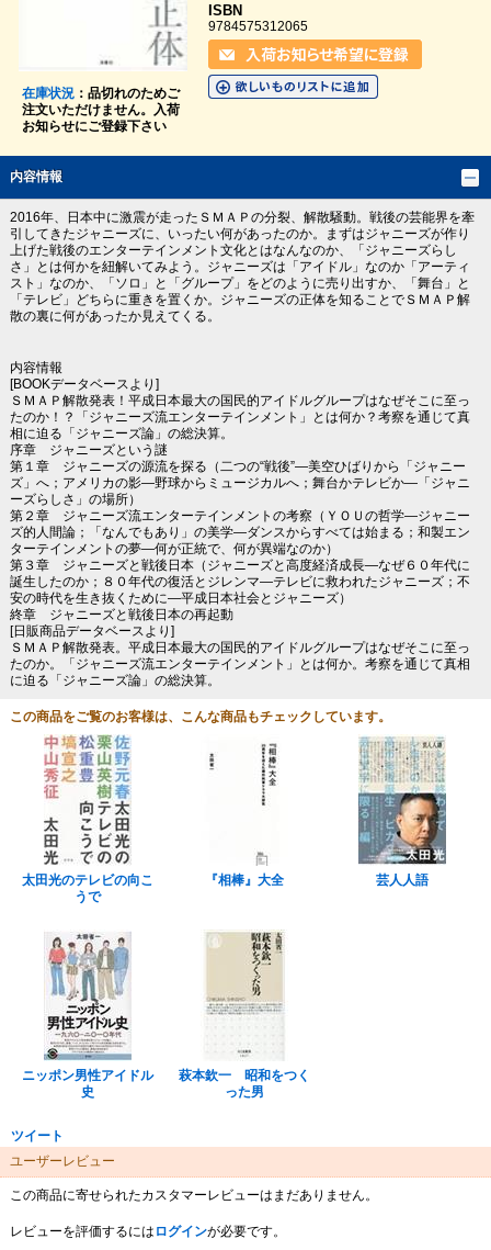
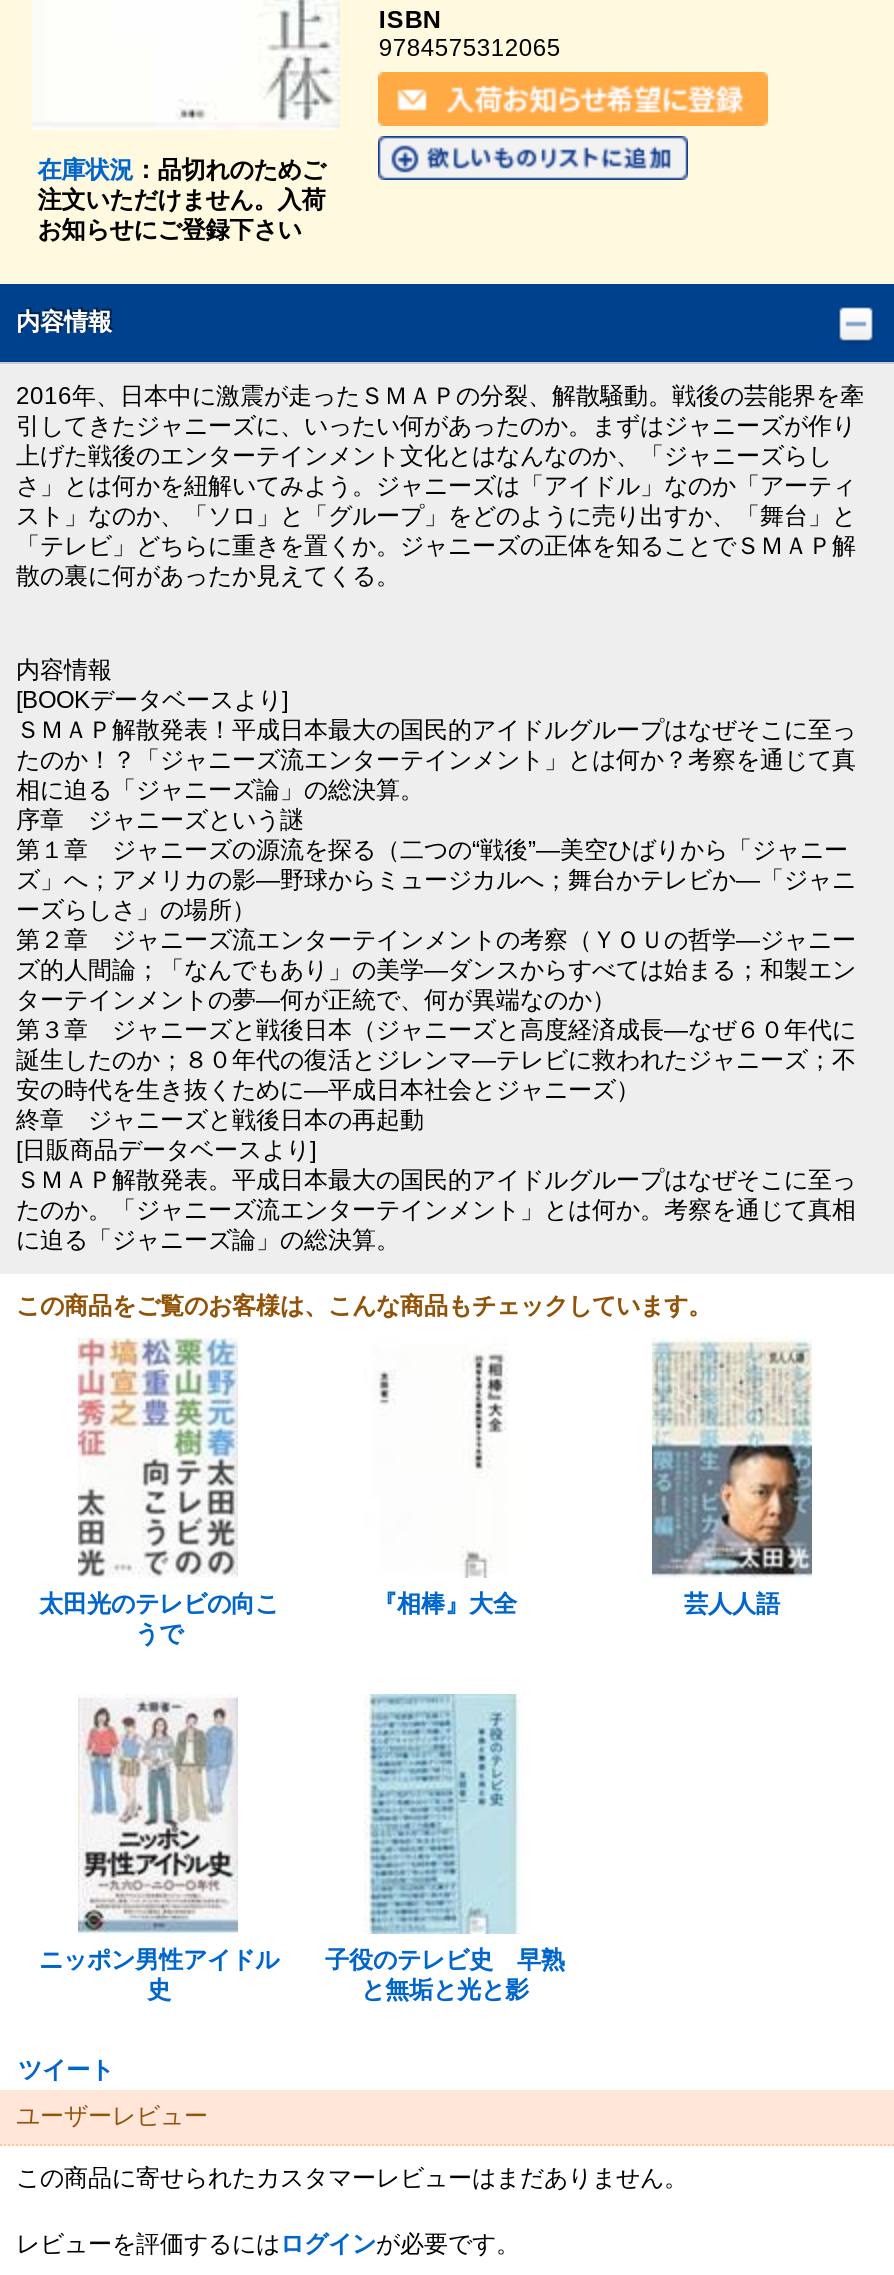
- [image]
- 萩本欽一 昭和をつく
- った男
+ [image]
+ 子役のテレビ史 早熟
+ と無垢と光と影
